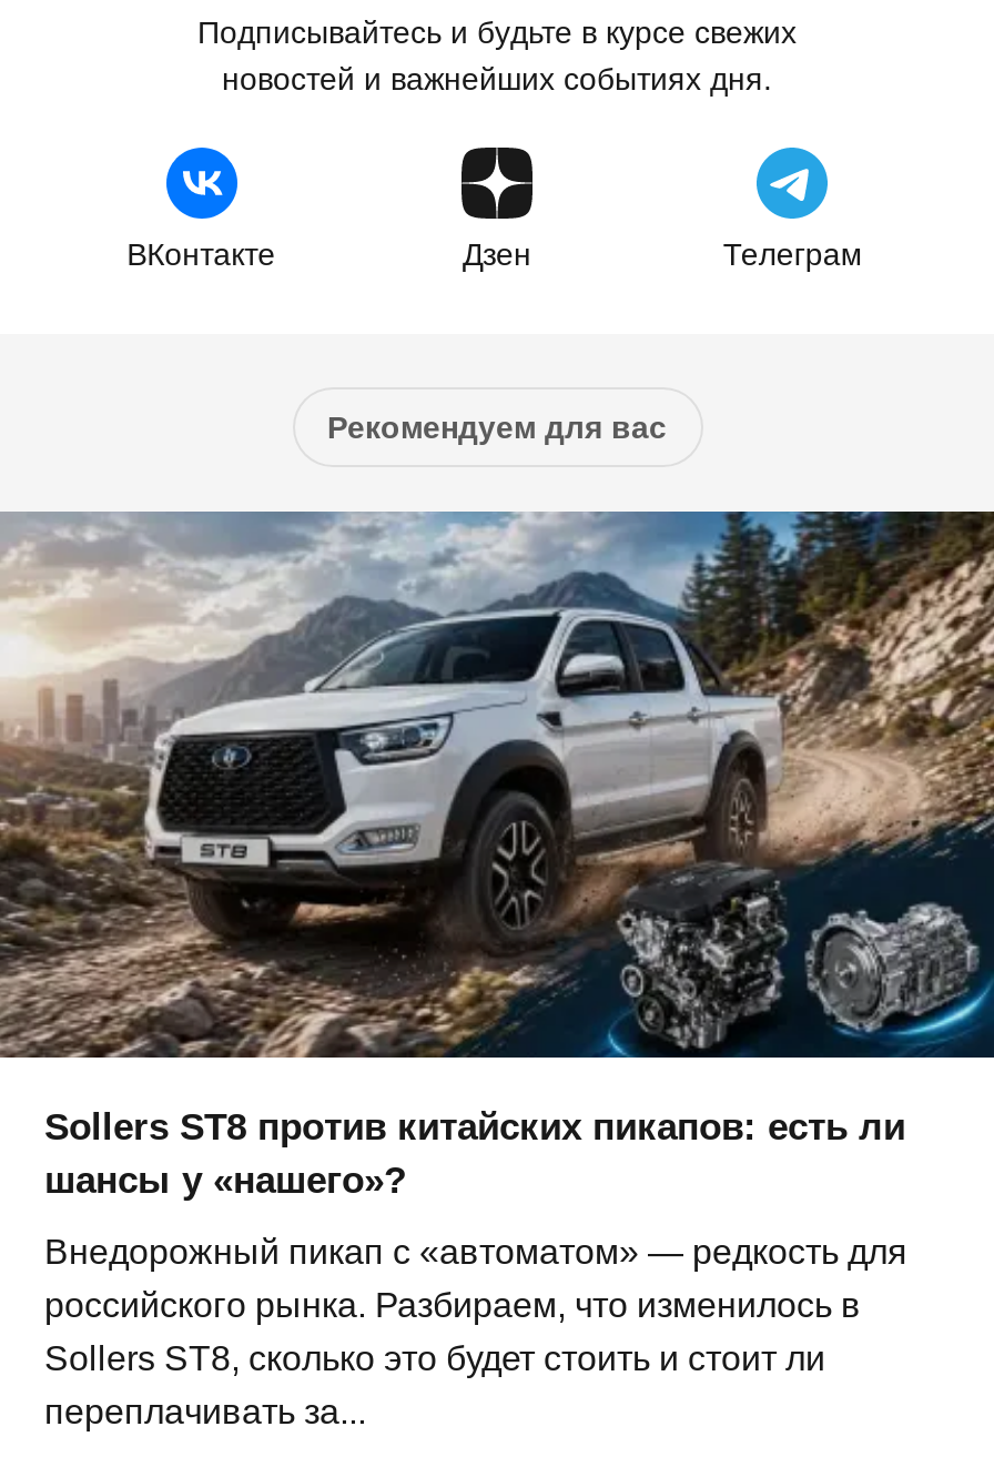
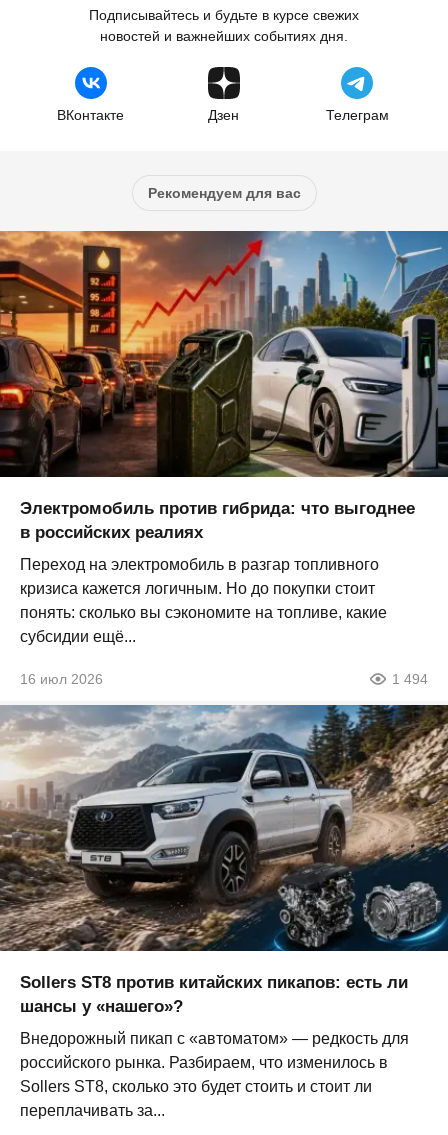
+ [image]
+ Электромобиль против гибрида: что выгоднее
+ в российских реалиях
+ Переход на электромобиль в разгар топливного
+ кризиса кажется логичным. Но до покупки стоит
+ понять: сколько вы сэкономите на топливе, какие
+ субсидии ещё...
+ 16 июл 2026
+ 1 494
